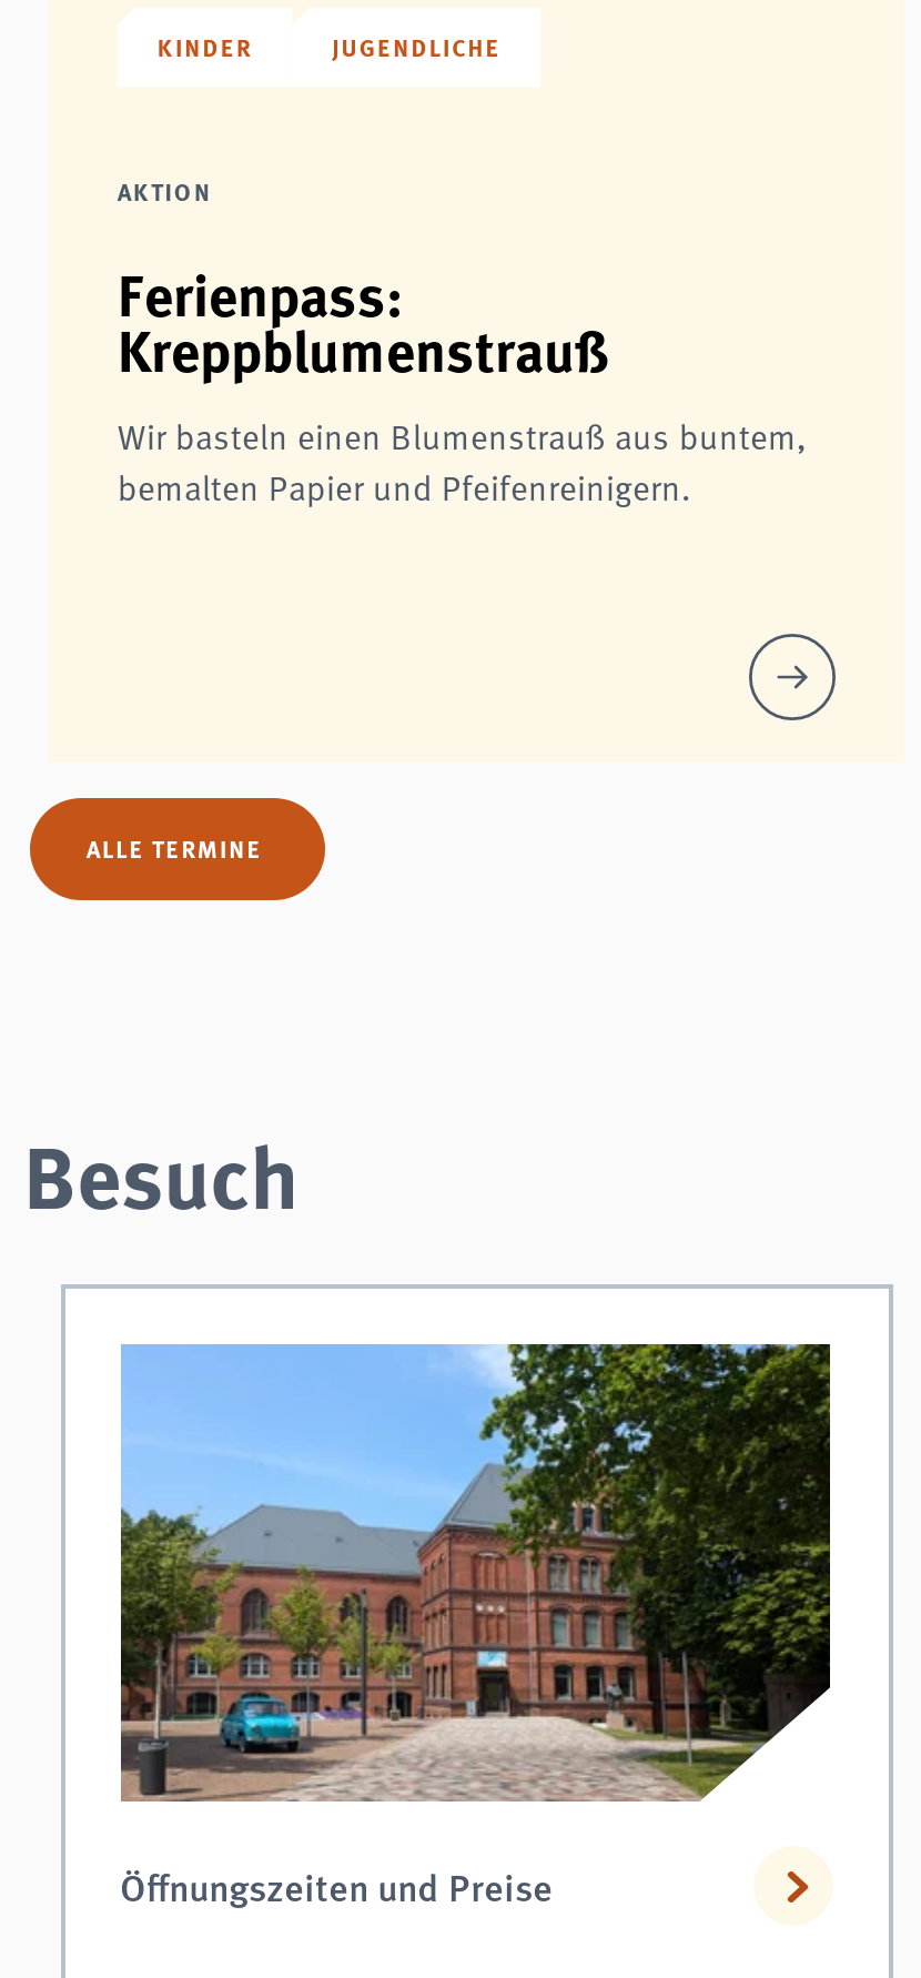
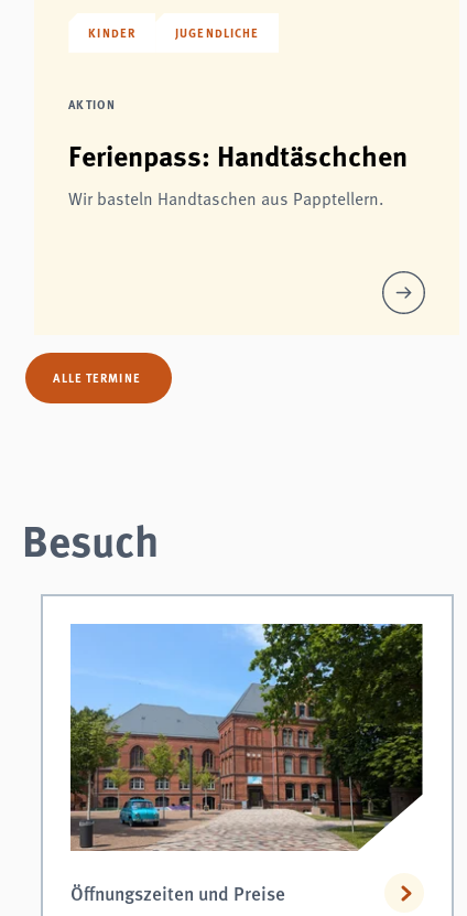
- Ferienpass:
- Kreppblumenstrauß
- Wir basteln einen Blumenstrauß aus buntem,
- bemalten Papier und Pfeifenreinigern.
+ Ferienpass: Handtäschchen
+ Wir basteln Handtaschen aus Papptellern.
